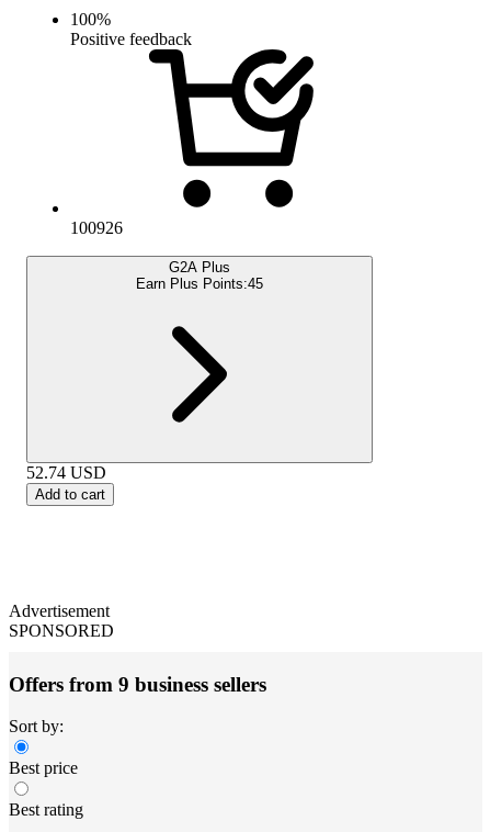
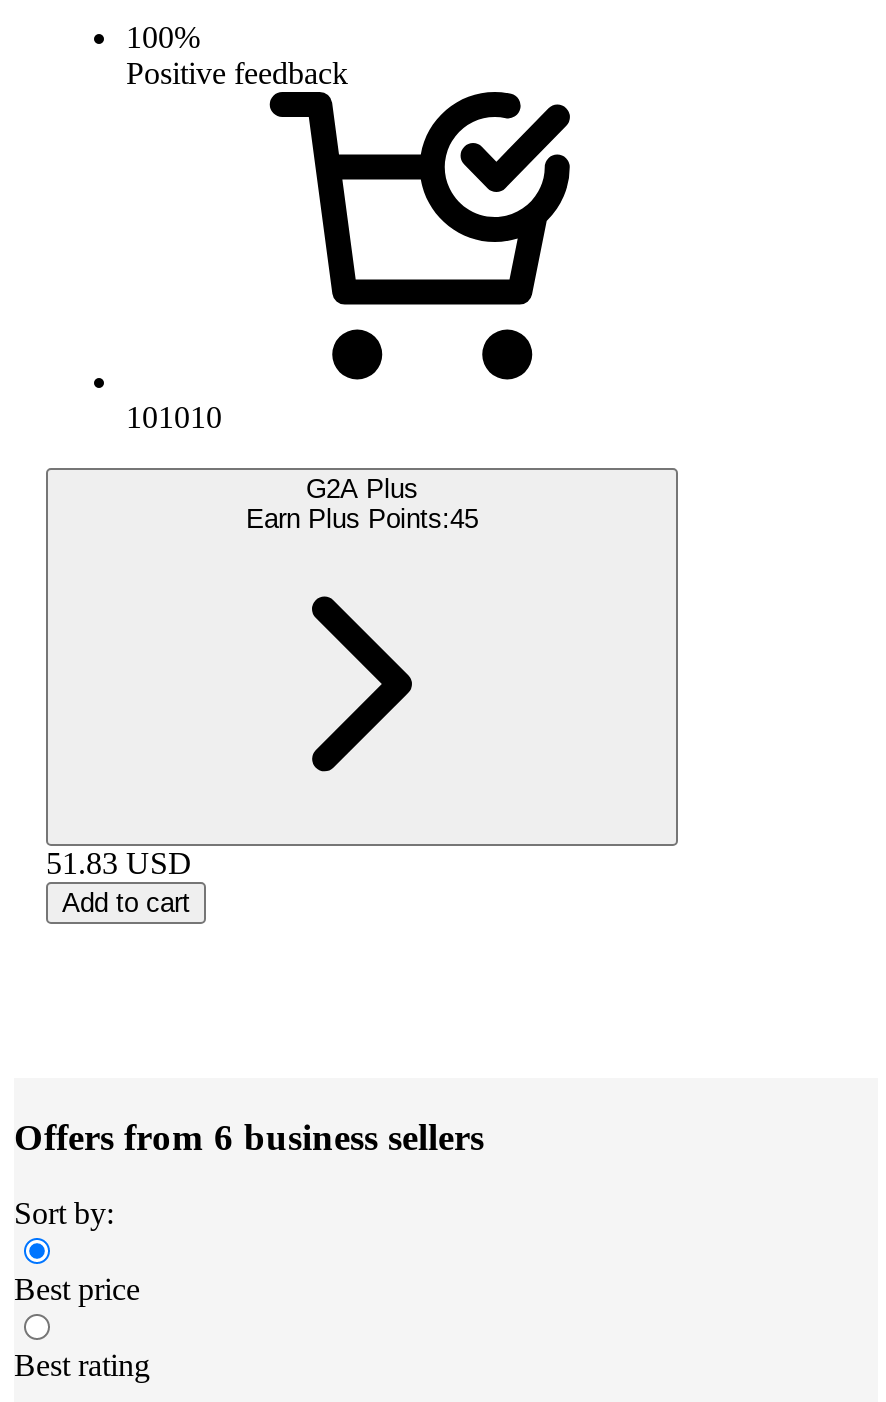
- 100926
+ 101010

- 52.74 USD
+ 51.83 USD

- Advertisement
- SPONSORED
- Offers from 9 business sellers
+ Offers from 6 business sellers
